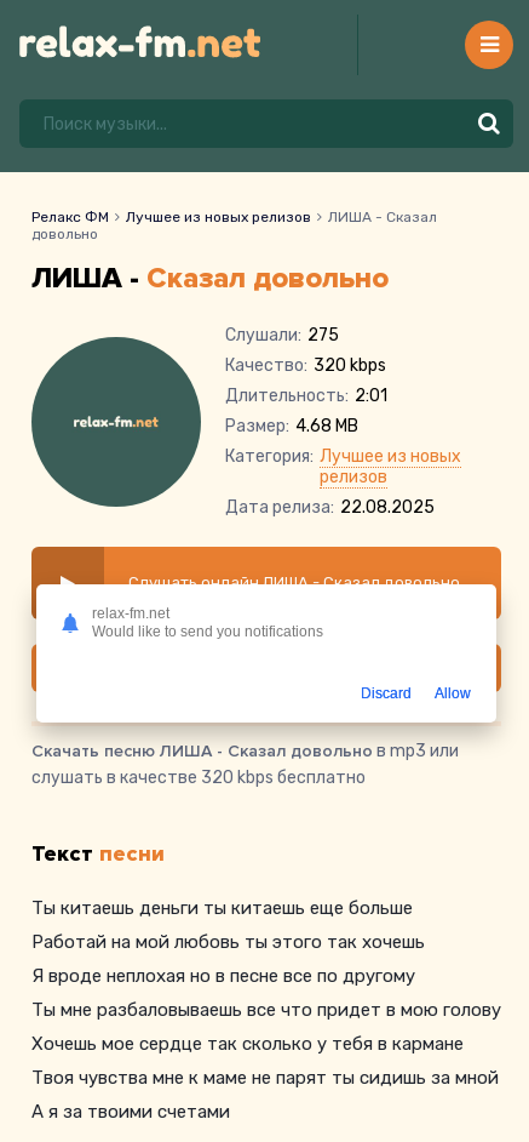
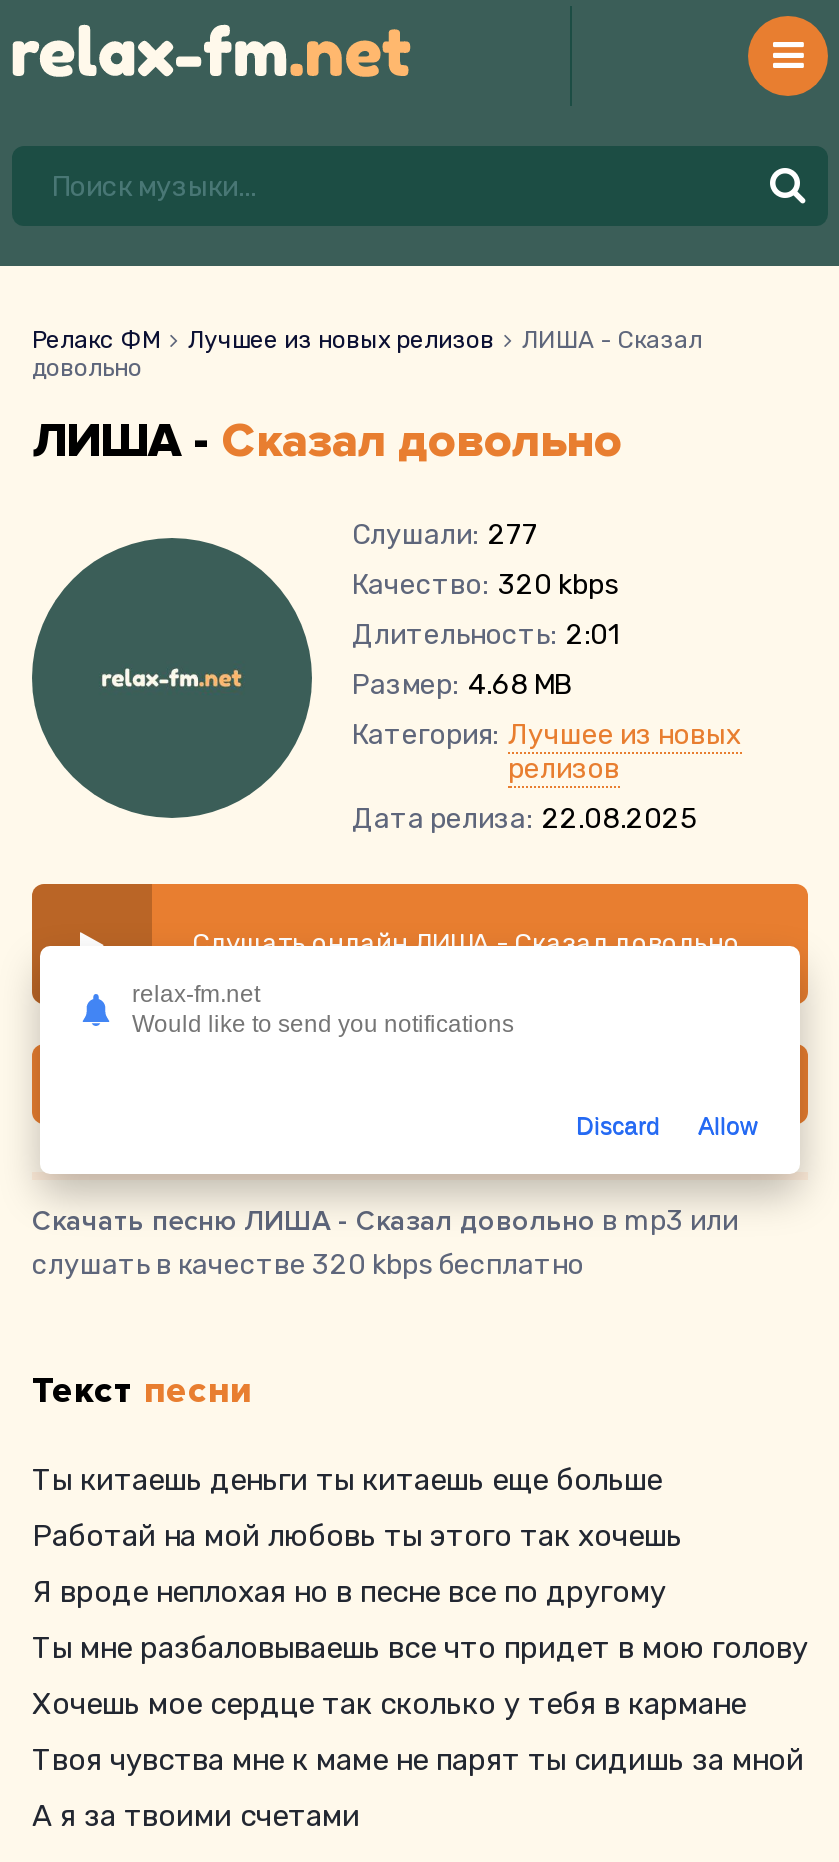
- Слушали: 275
+ Слушали: 277
